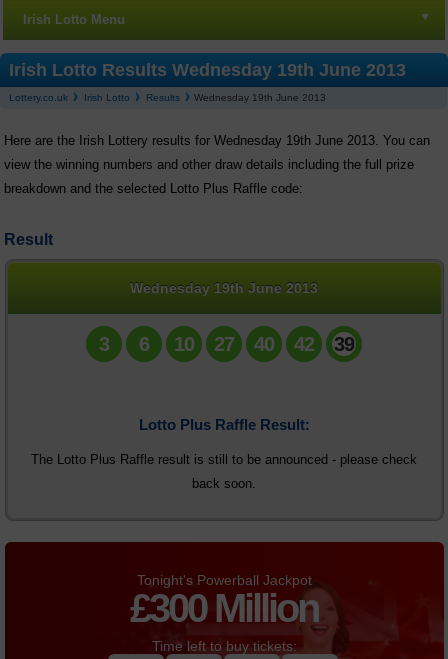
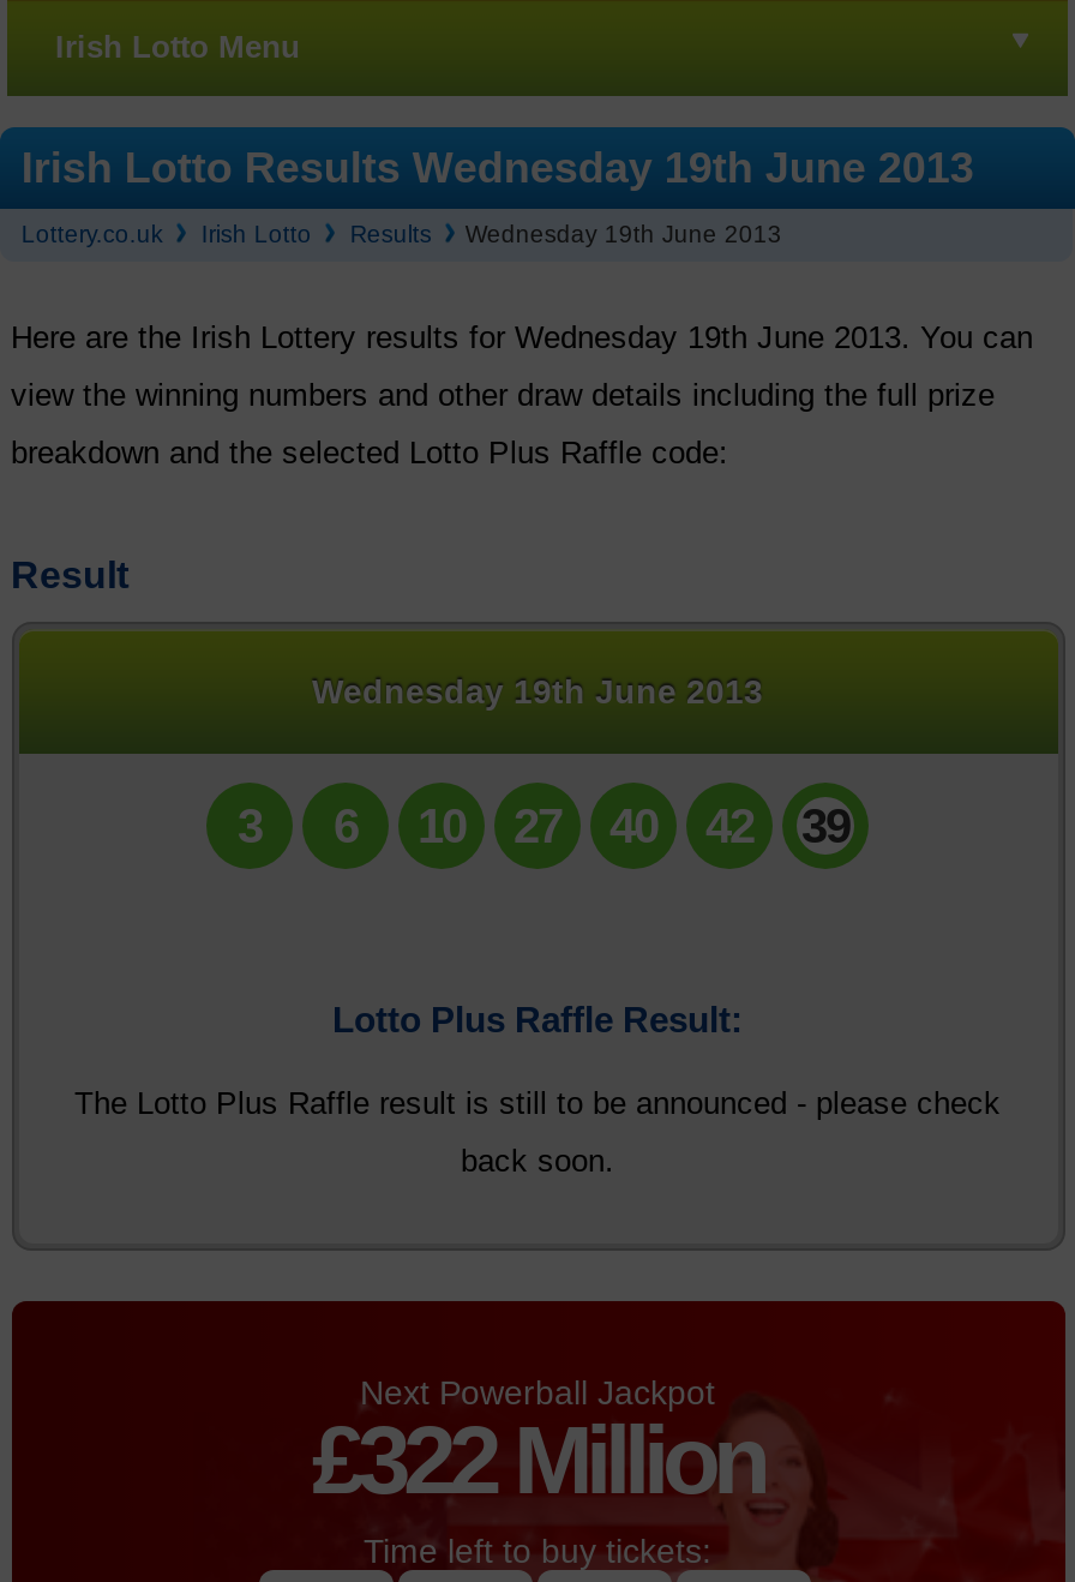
- Tonight's Powerball Jackpot
+ Next Powerball Jackpot

- £300 Million
+ £322 Million
